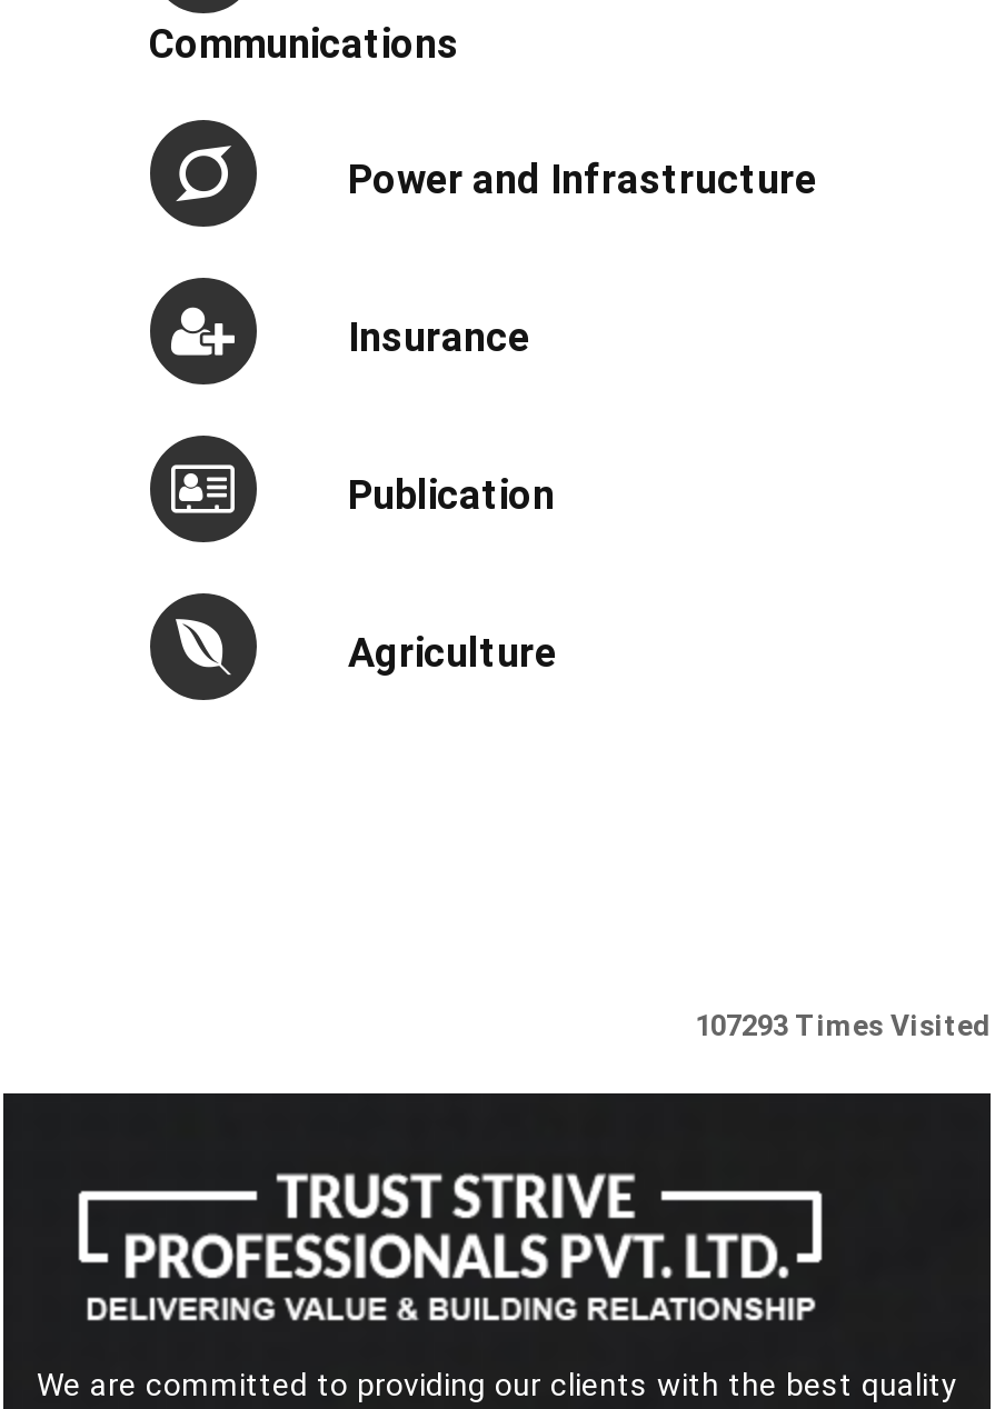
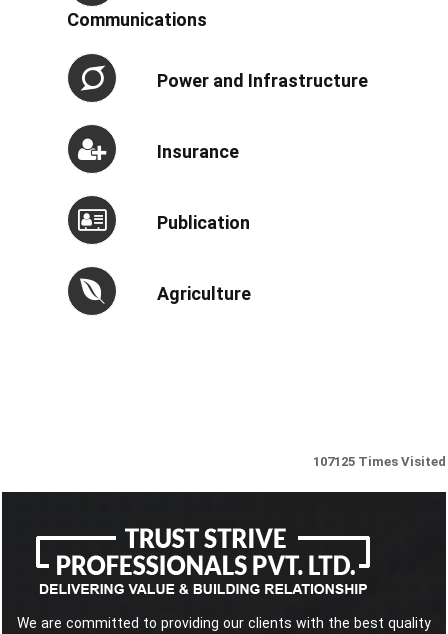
- 107293 Times Visited
+ 107125 Times Visited
